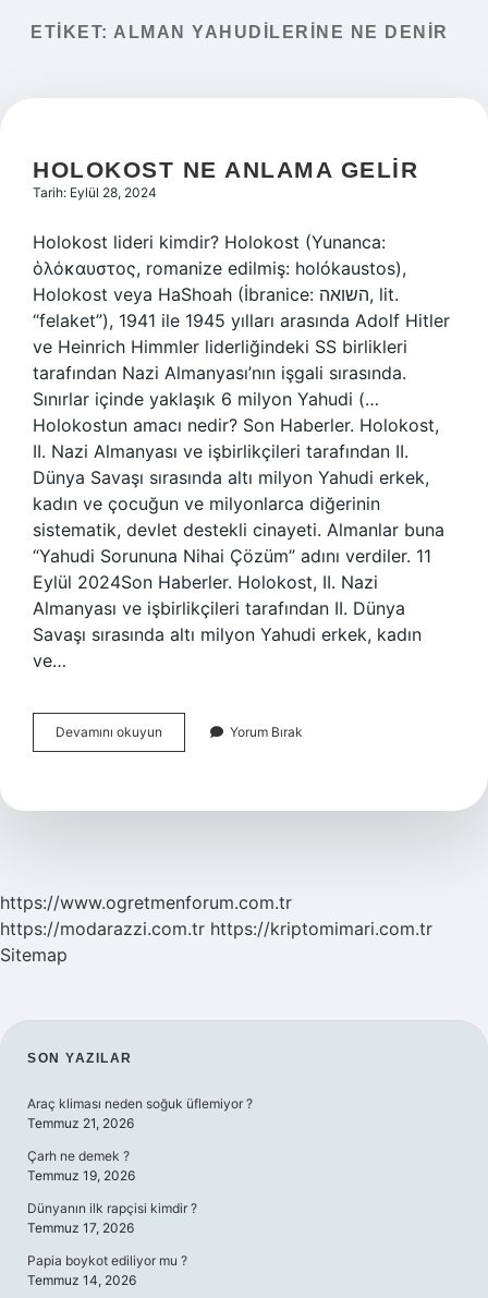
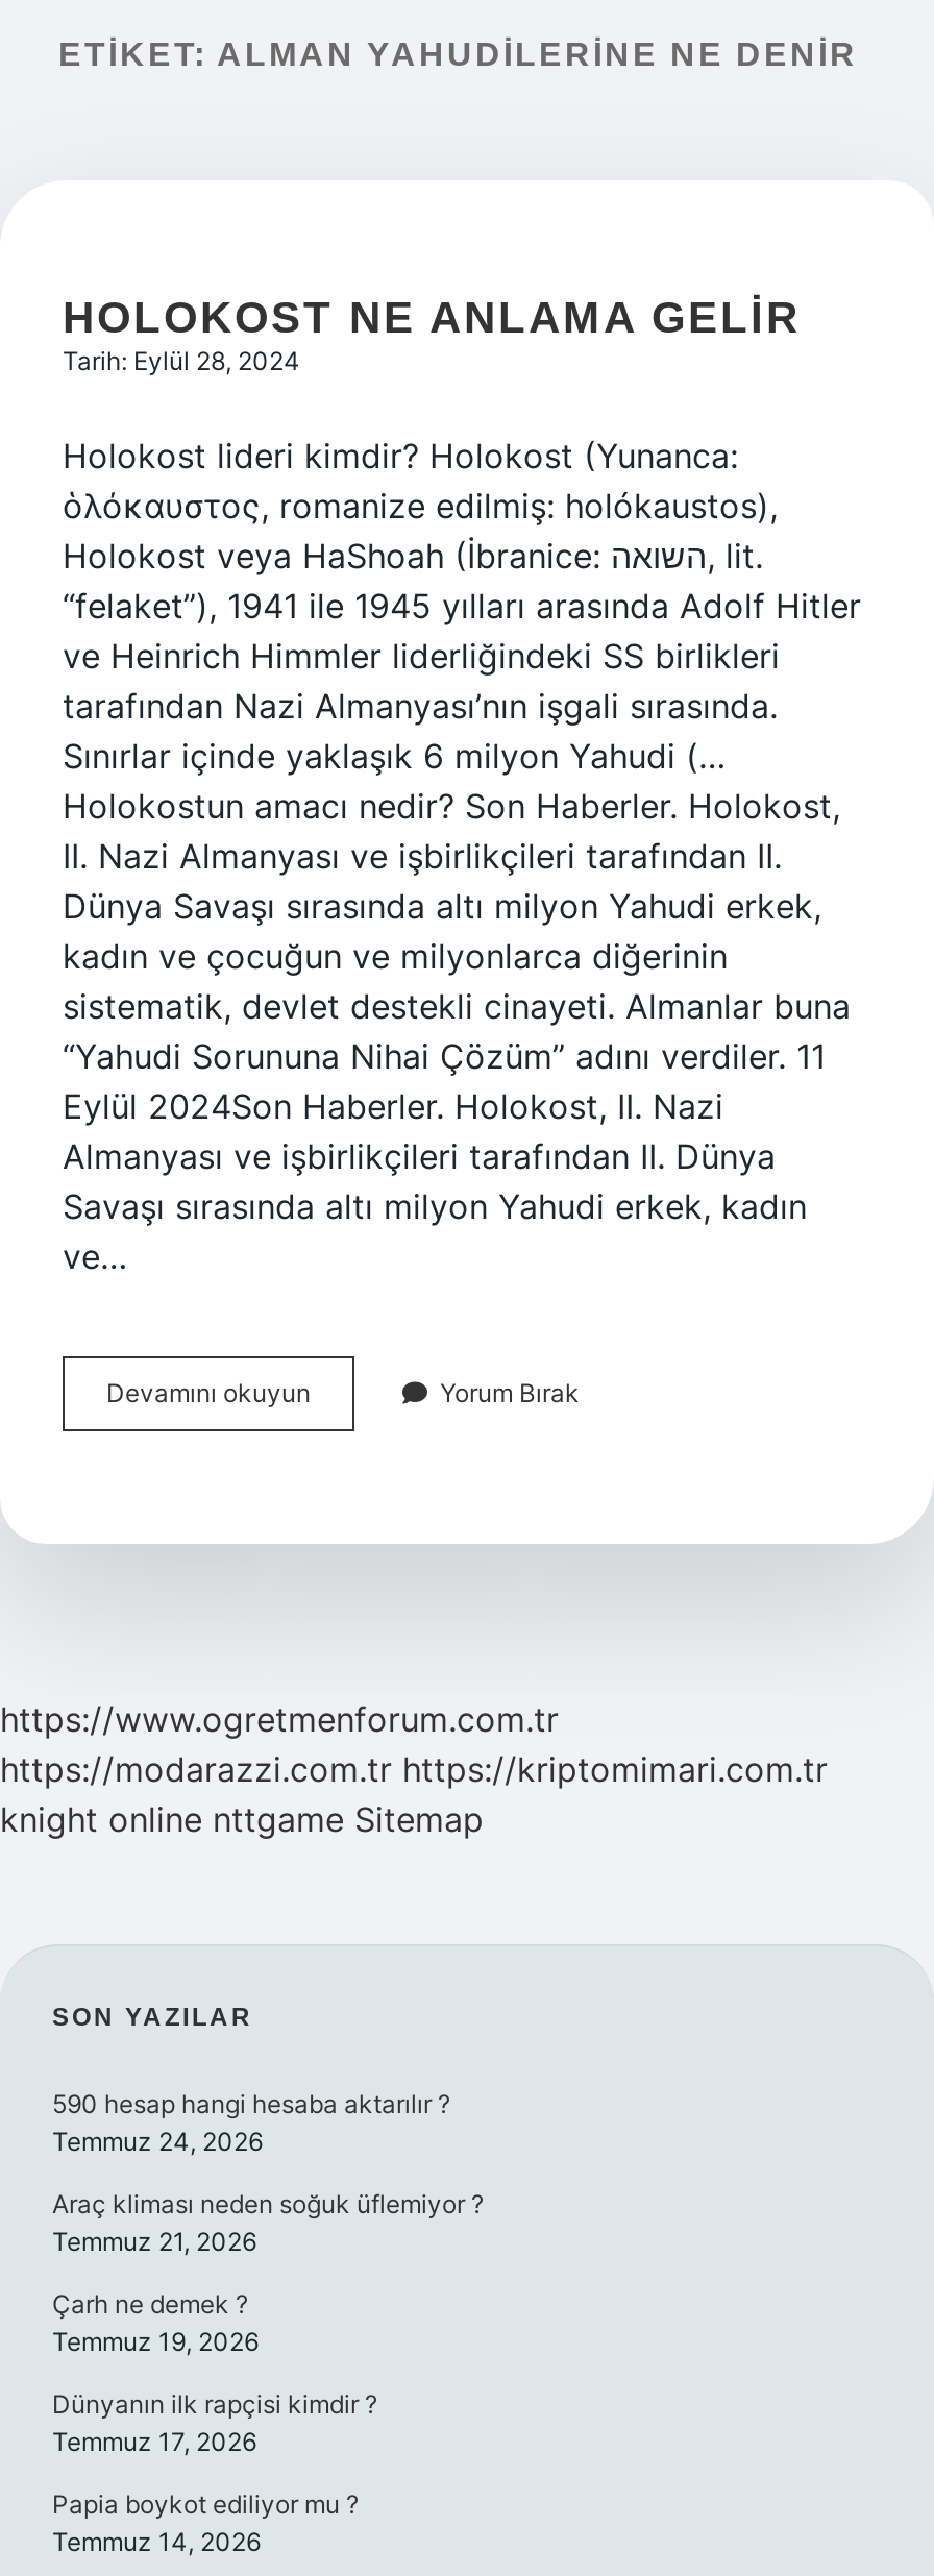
- Sitemap
+ knight online nttgame Sitemap

+ 590 hesap hangi hesaba aktarılır ?
+ Temmuz 24, 2026
